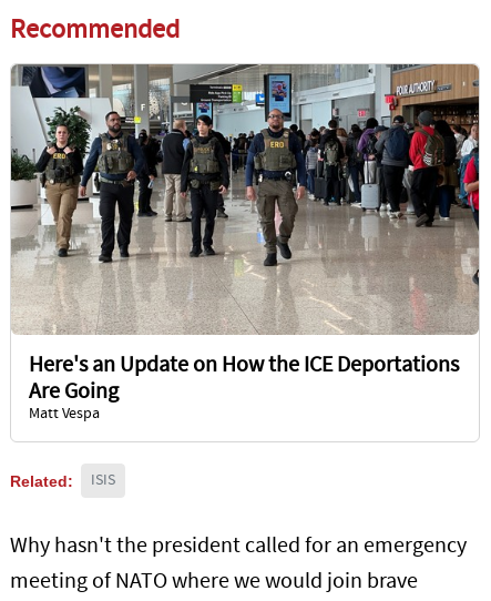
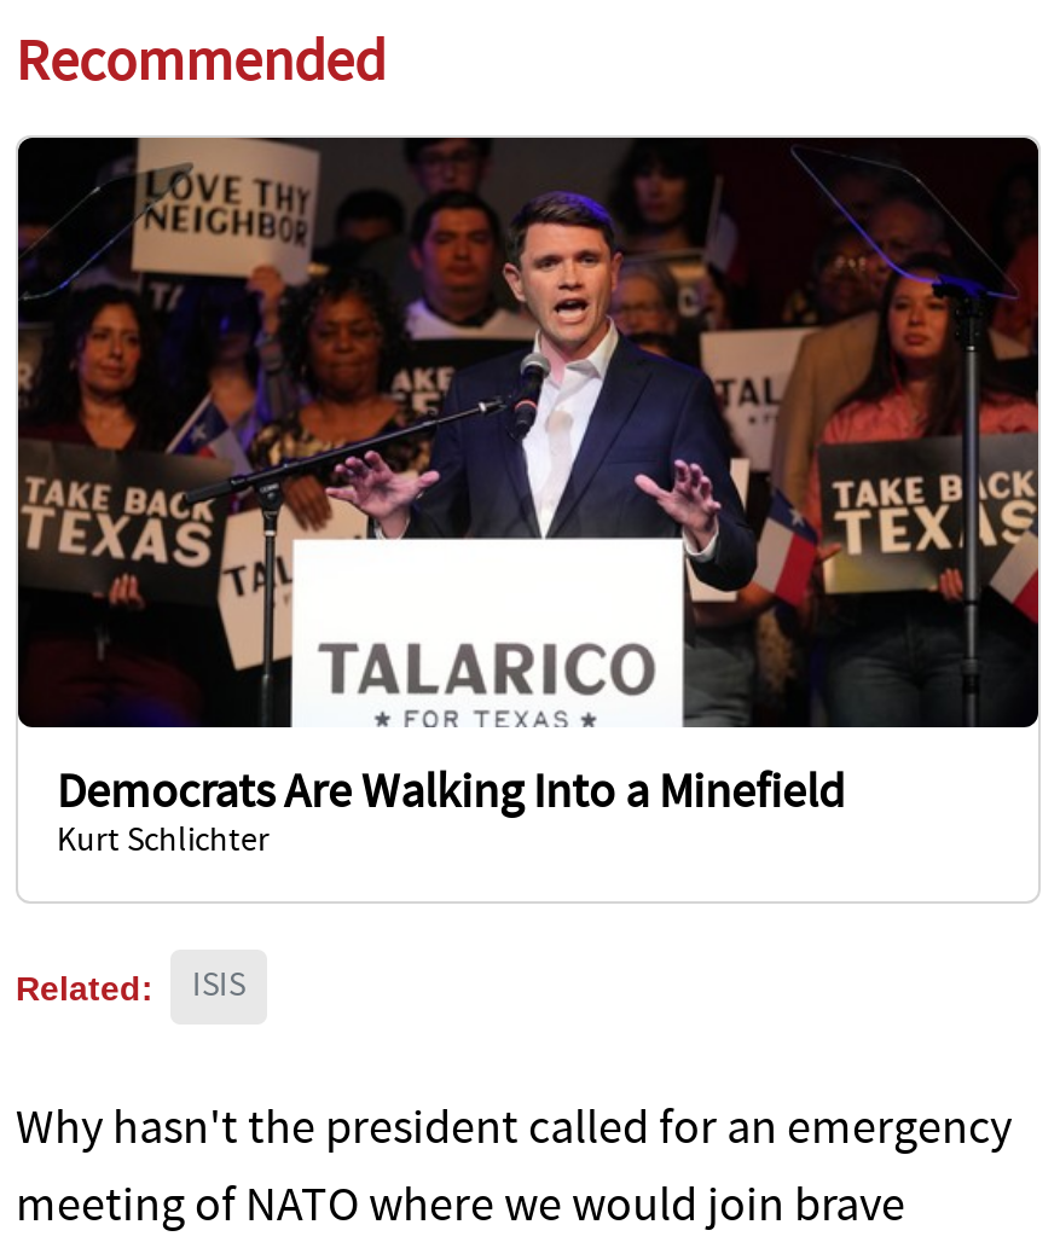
- [image]
- Here's an Update on How the ICE Deportations
- Are Going
- Matt Vespa
+ [image]
+ Democrats Are Walking Into a Minefield
+ Kurt Schlichter
